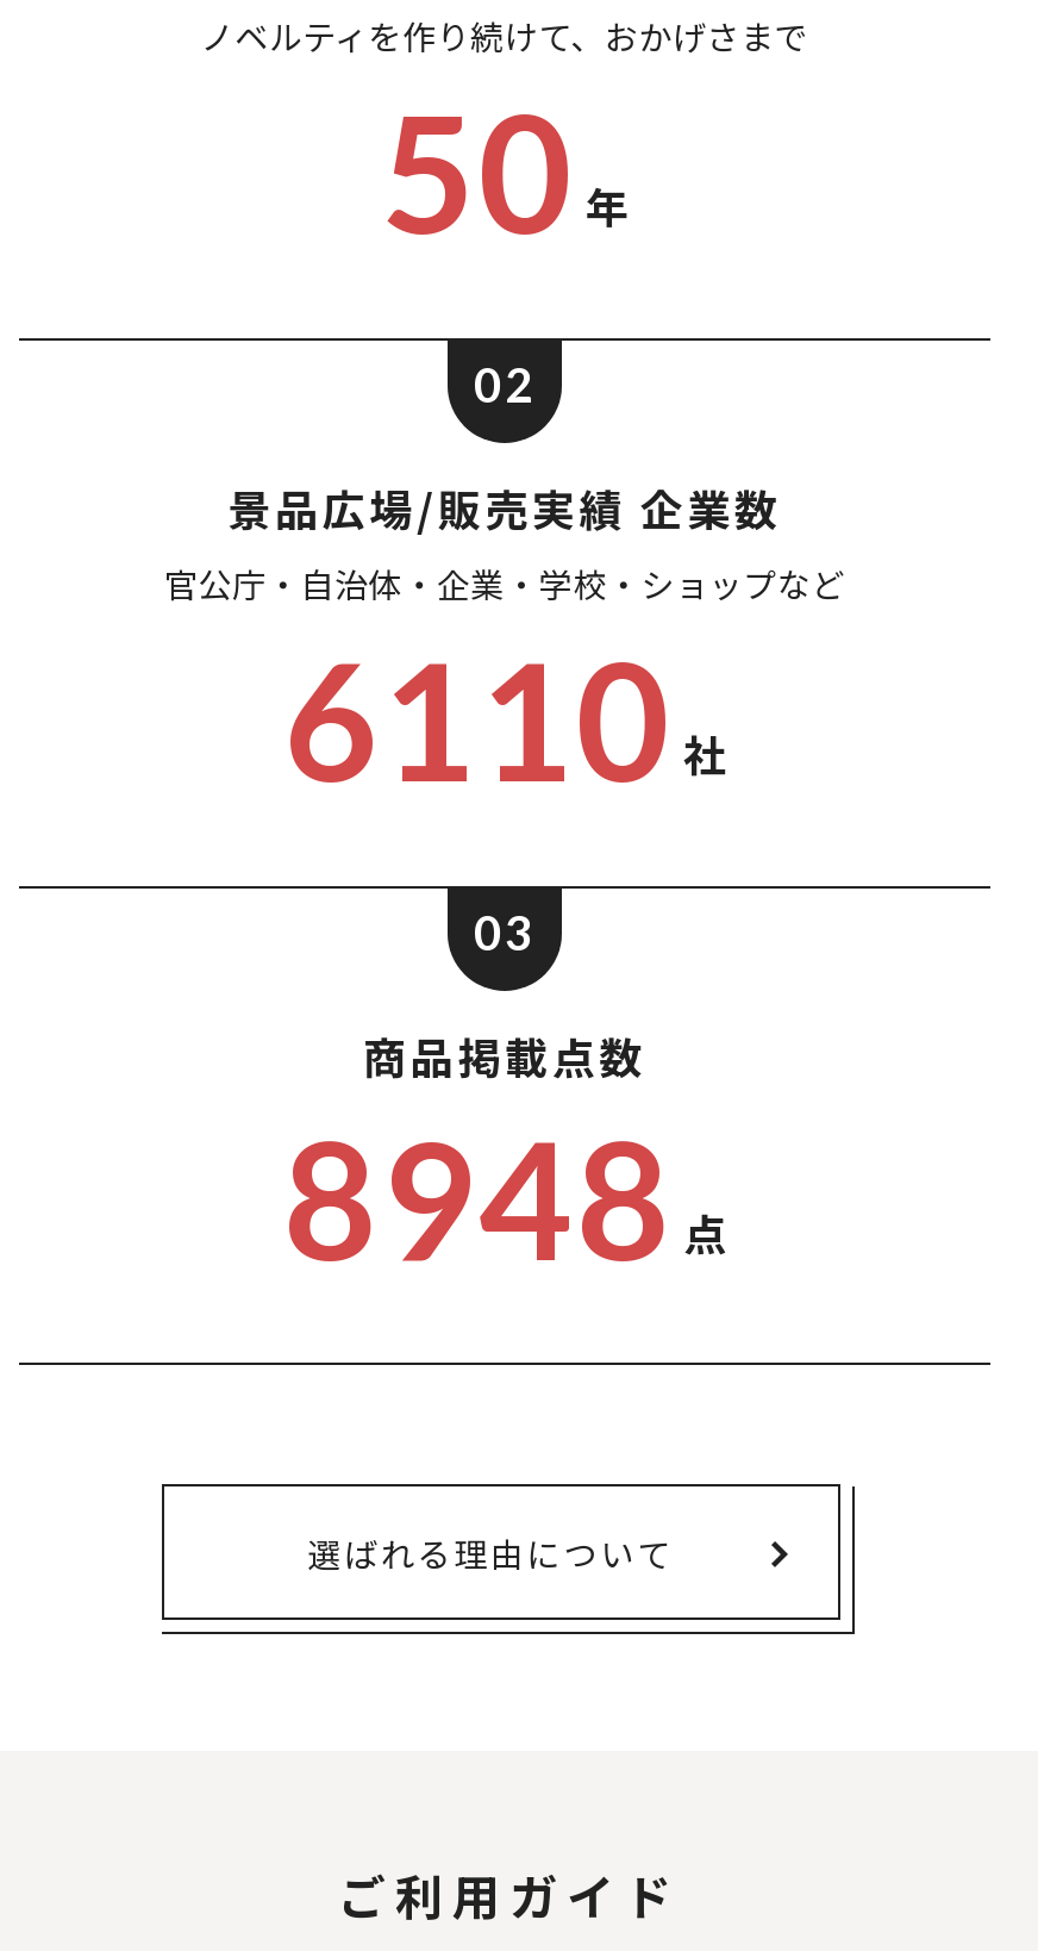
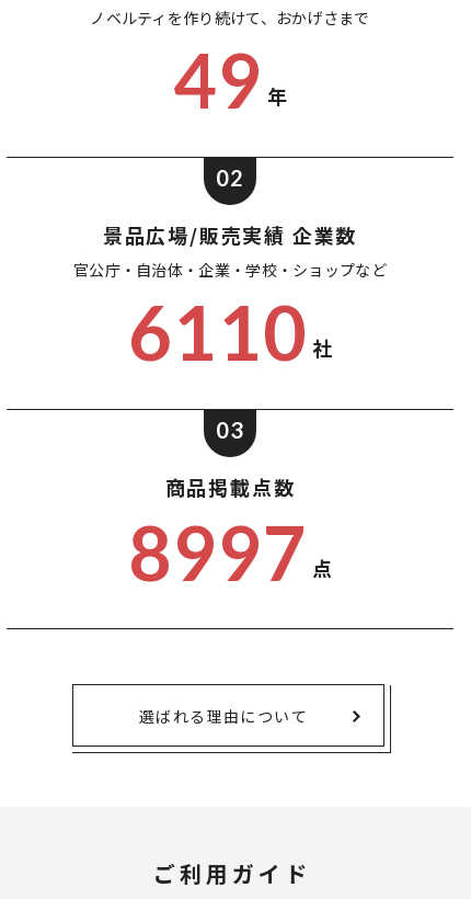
- 50 年
+ 49 年

- 8948 点
+ 8997 点
